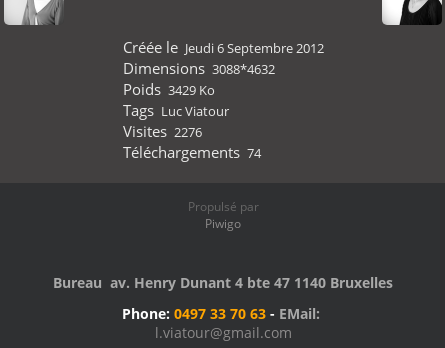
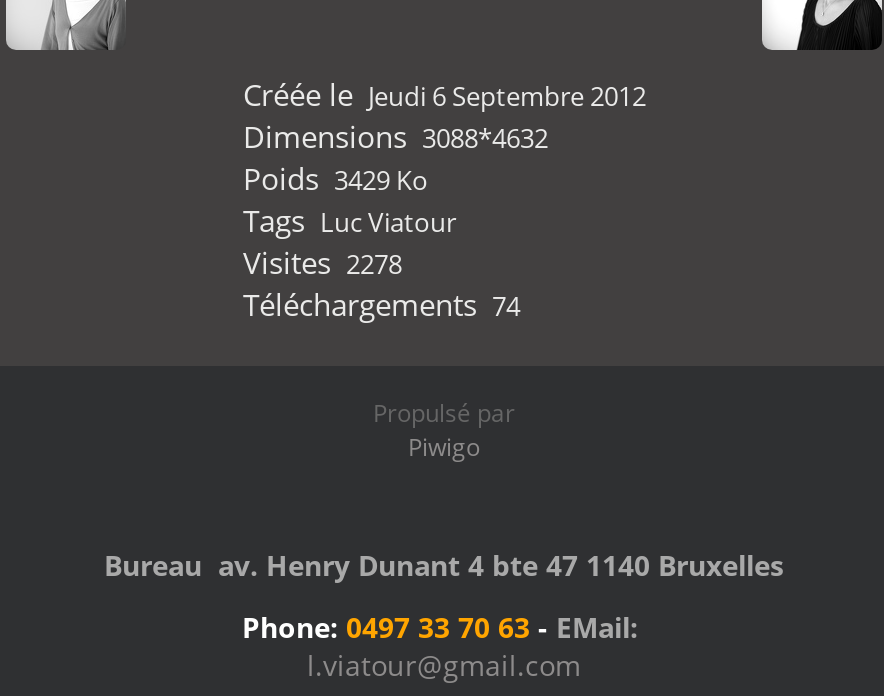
- Visites 2276
+ Visites 2278
